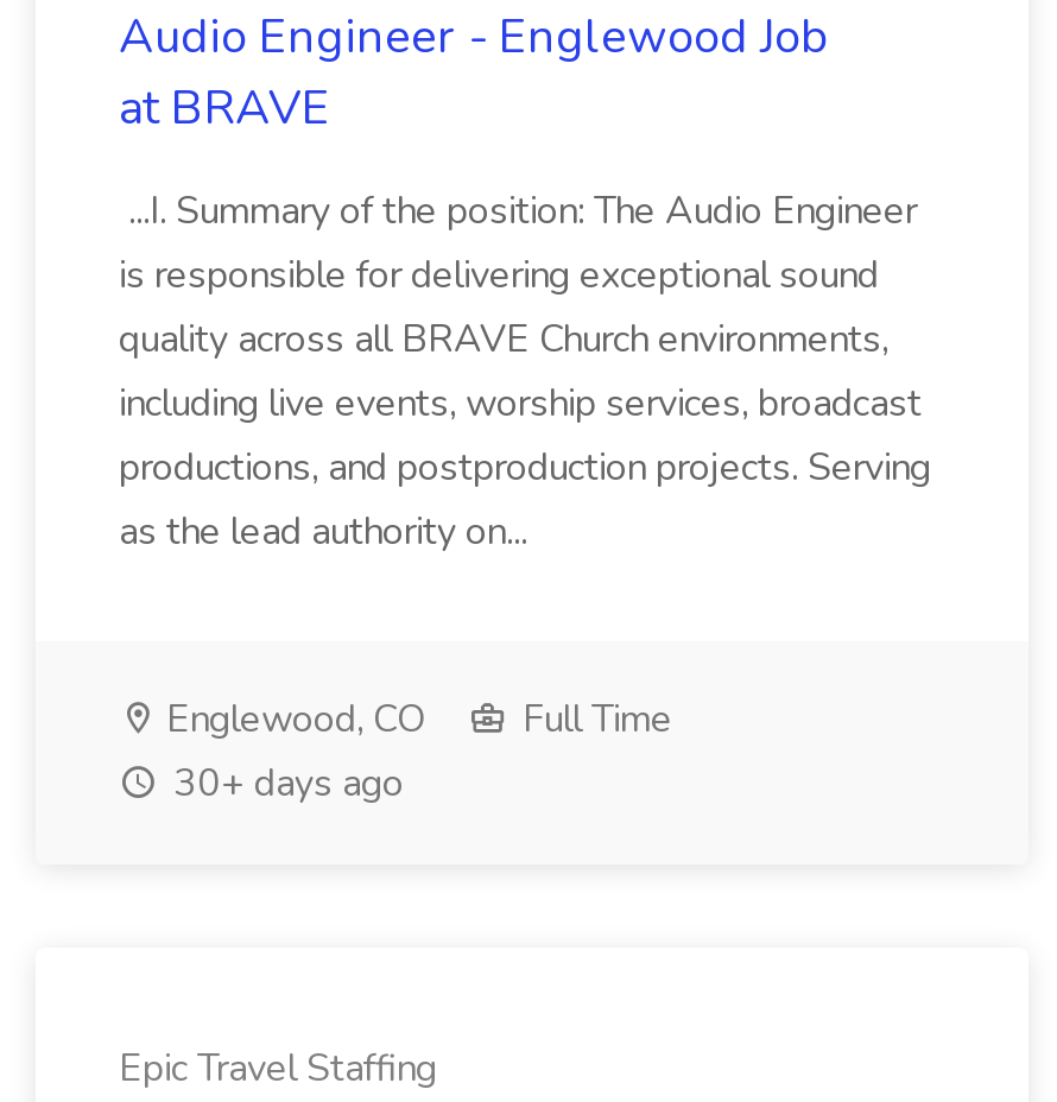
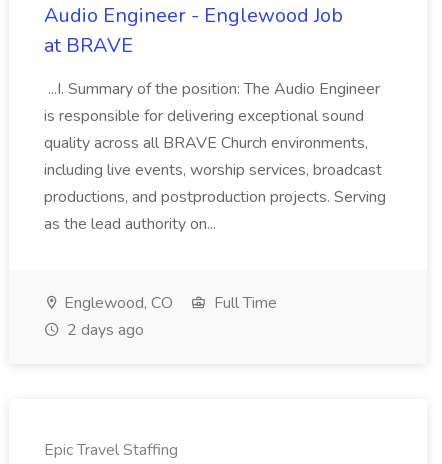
- 30+ days ago
+ 2 days ago
